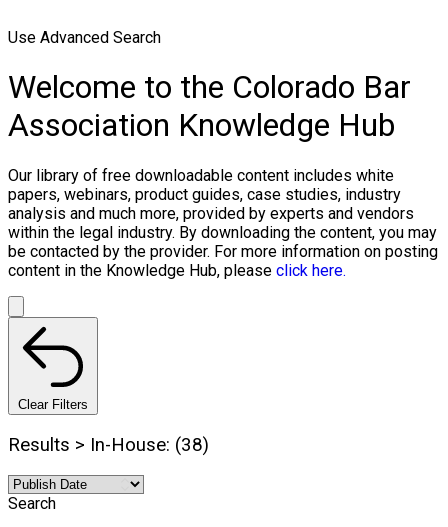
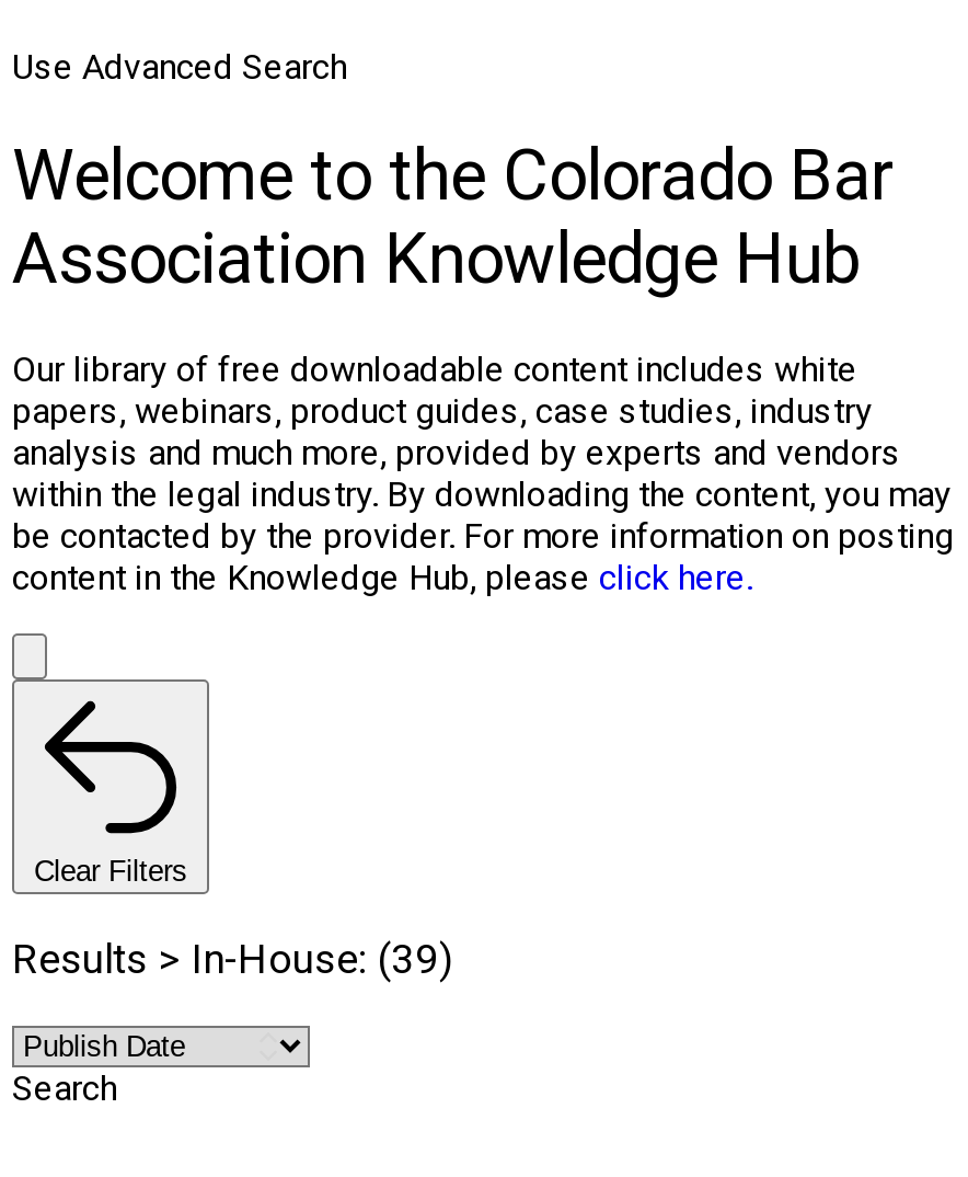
- Results > In-House: (38)
+ Results > In-House: (39)
